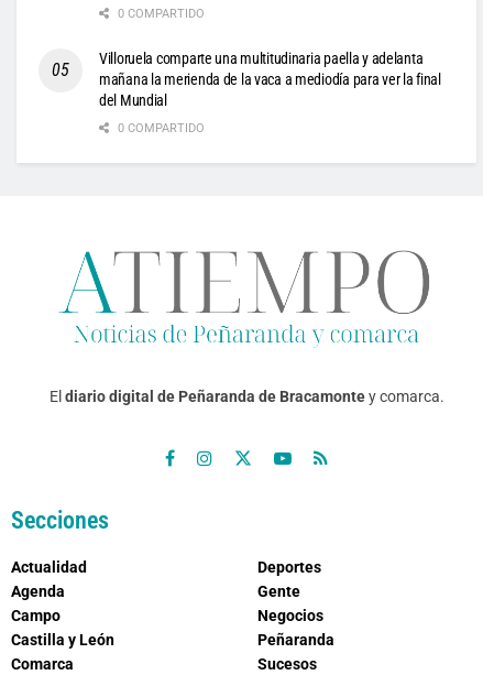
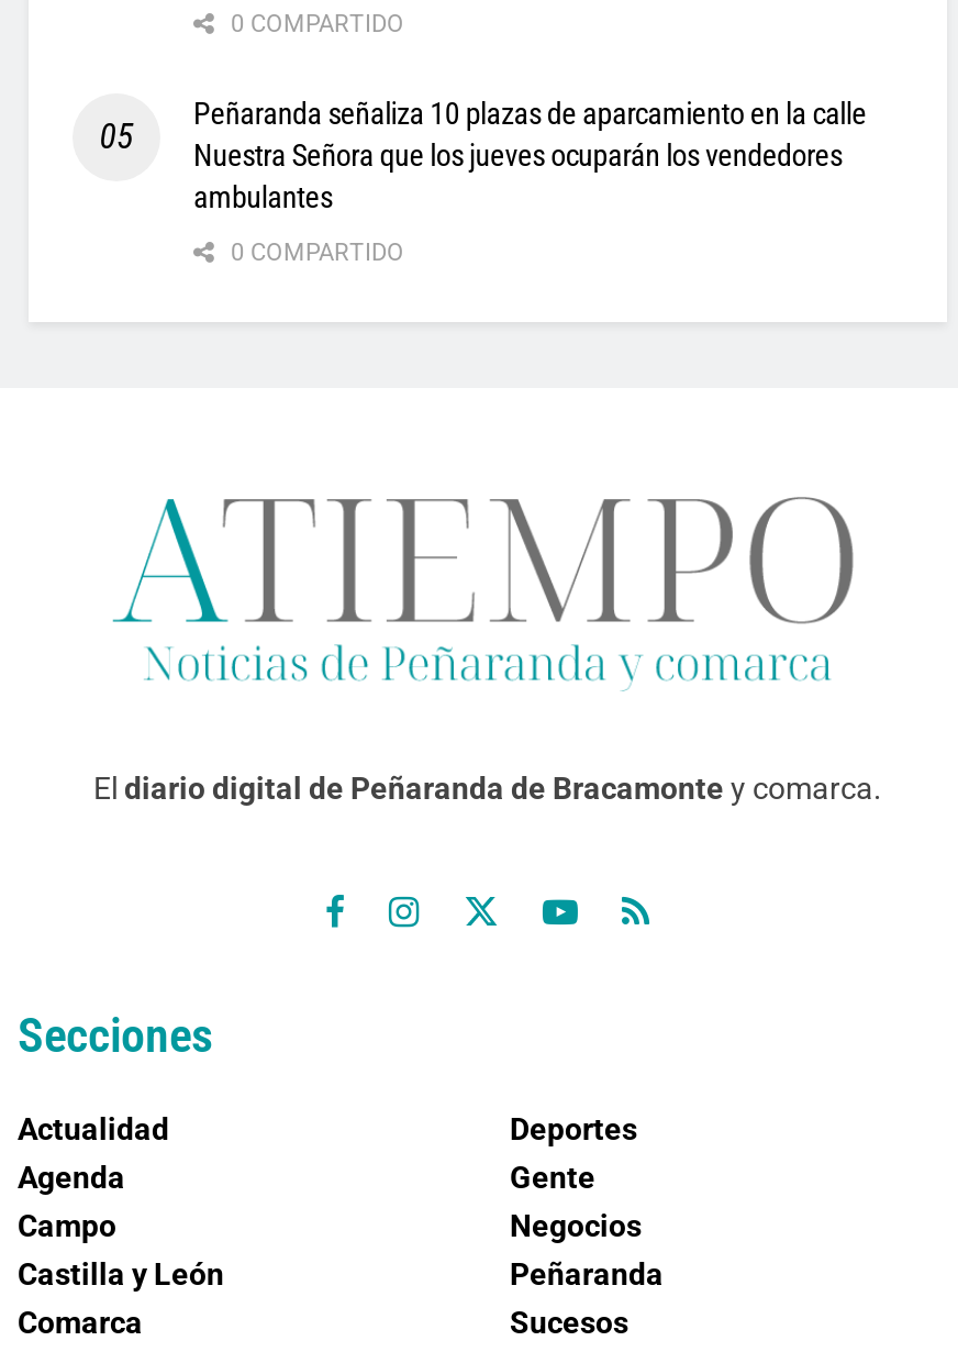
- Villoruela comparte una multitudinaria paella y adelanta
- mañana la merienda de la vaca a mediodía para ver la final
- del Mundial
+ Peñaranda señaliza 10 plazas de aparcamiento en la calle
+ Nuestra Señora que los jueves ocuparán los vendedores
+ ambulantes
